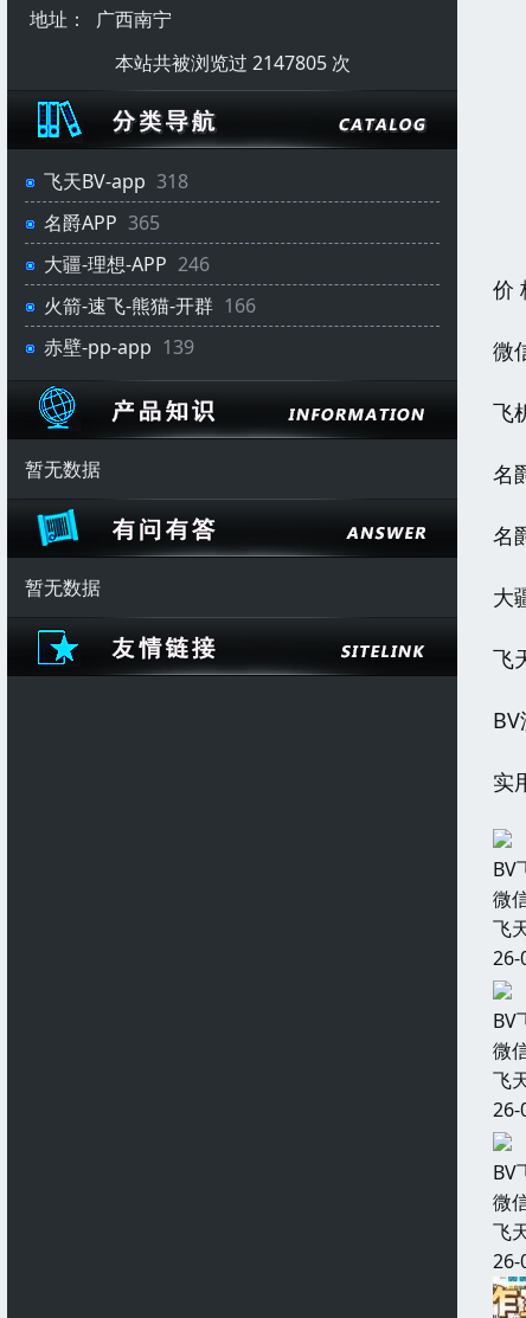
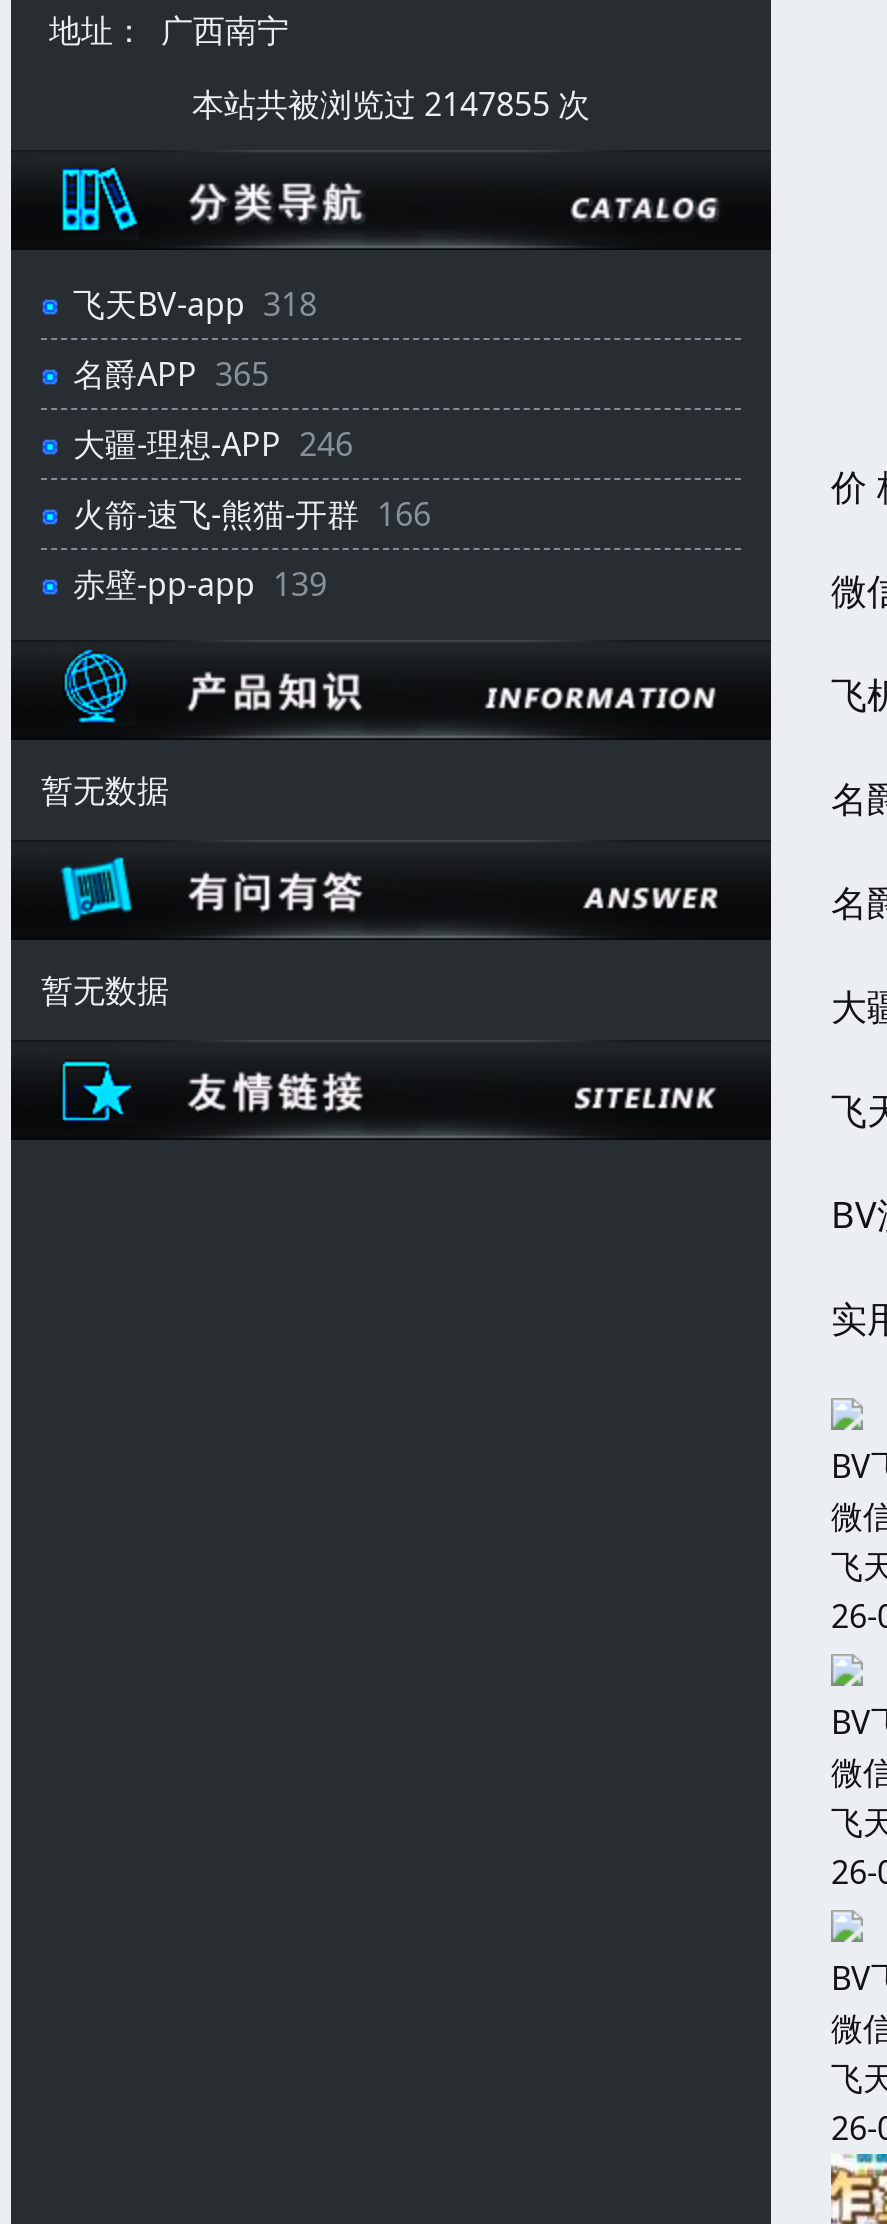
- 本站共被浏览过 2147805 次
+ 本站共被浏览过 2147855 次
